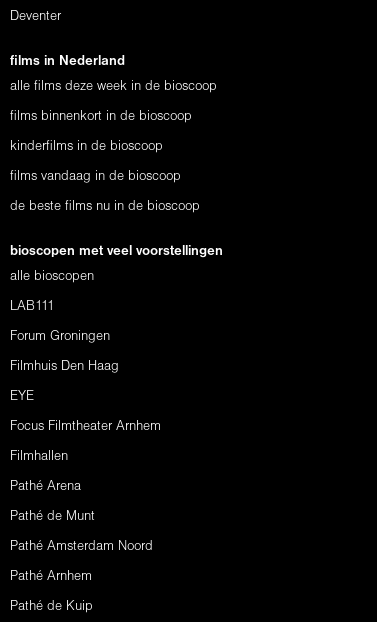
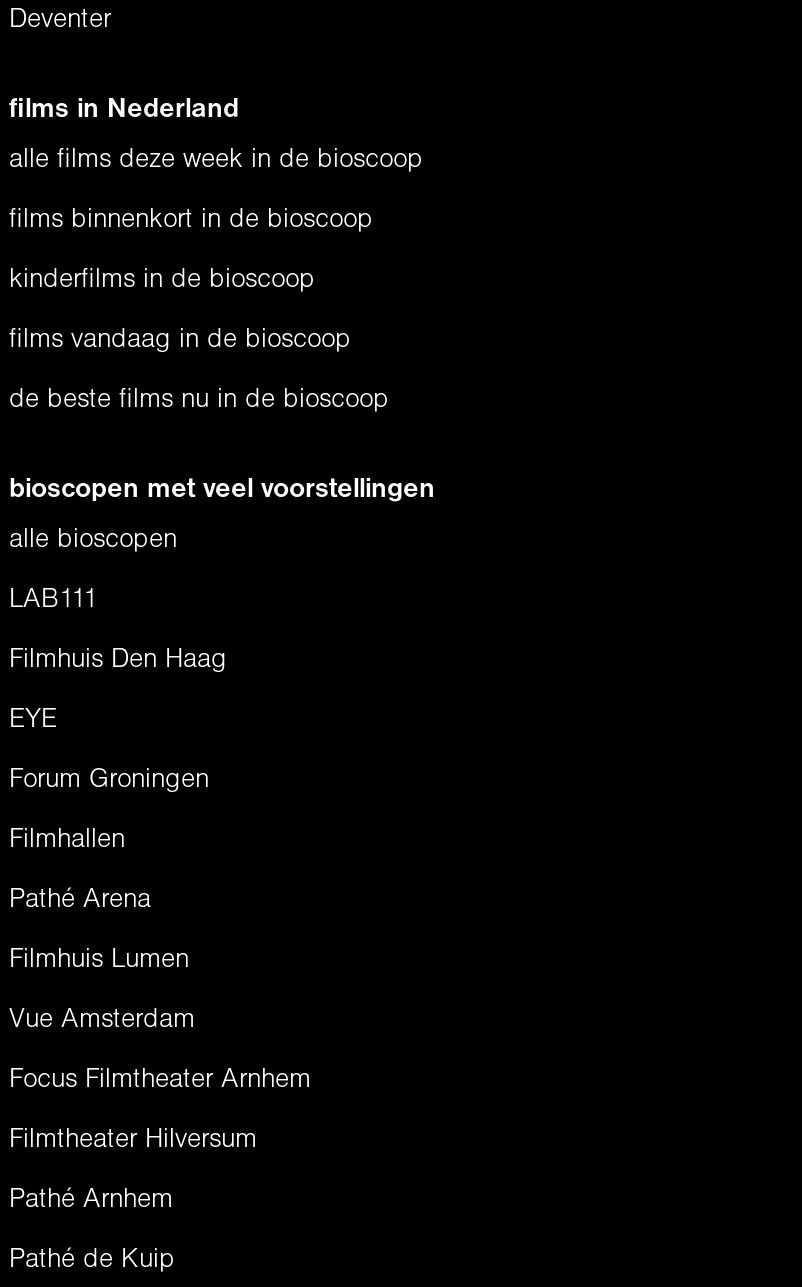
moved down: Forum Groningen

moved up: Filmhuis Den Haag | EYE

moved down: Focus Filmtheater Arnhem

moved up: Filmhallen | Pathé Arena

- Pathé de Munt
- Pathé Amsterdam Noord
+ Filmhuis Lumen
+ Vue Amsterdam
+ Filmtheater Hilversum
